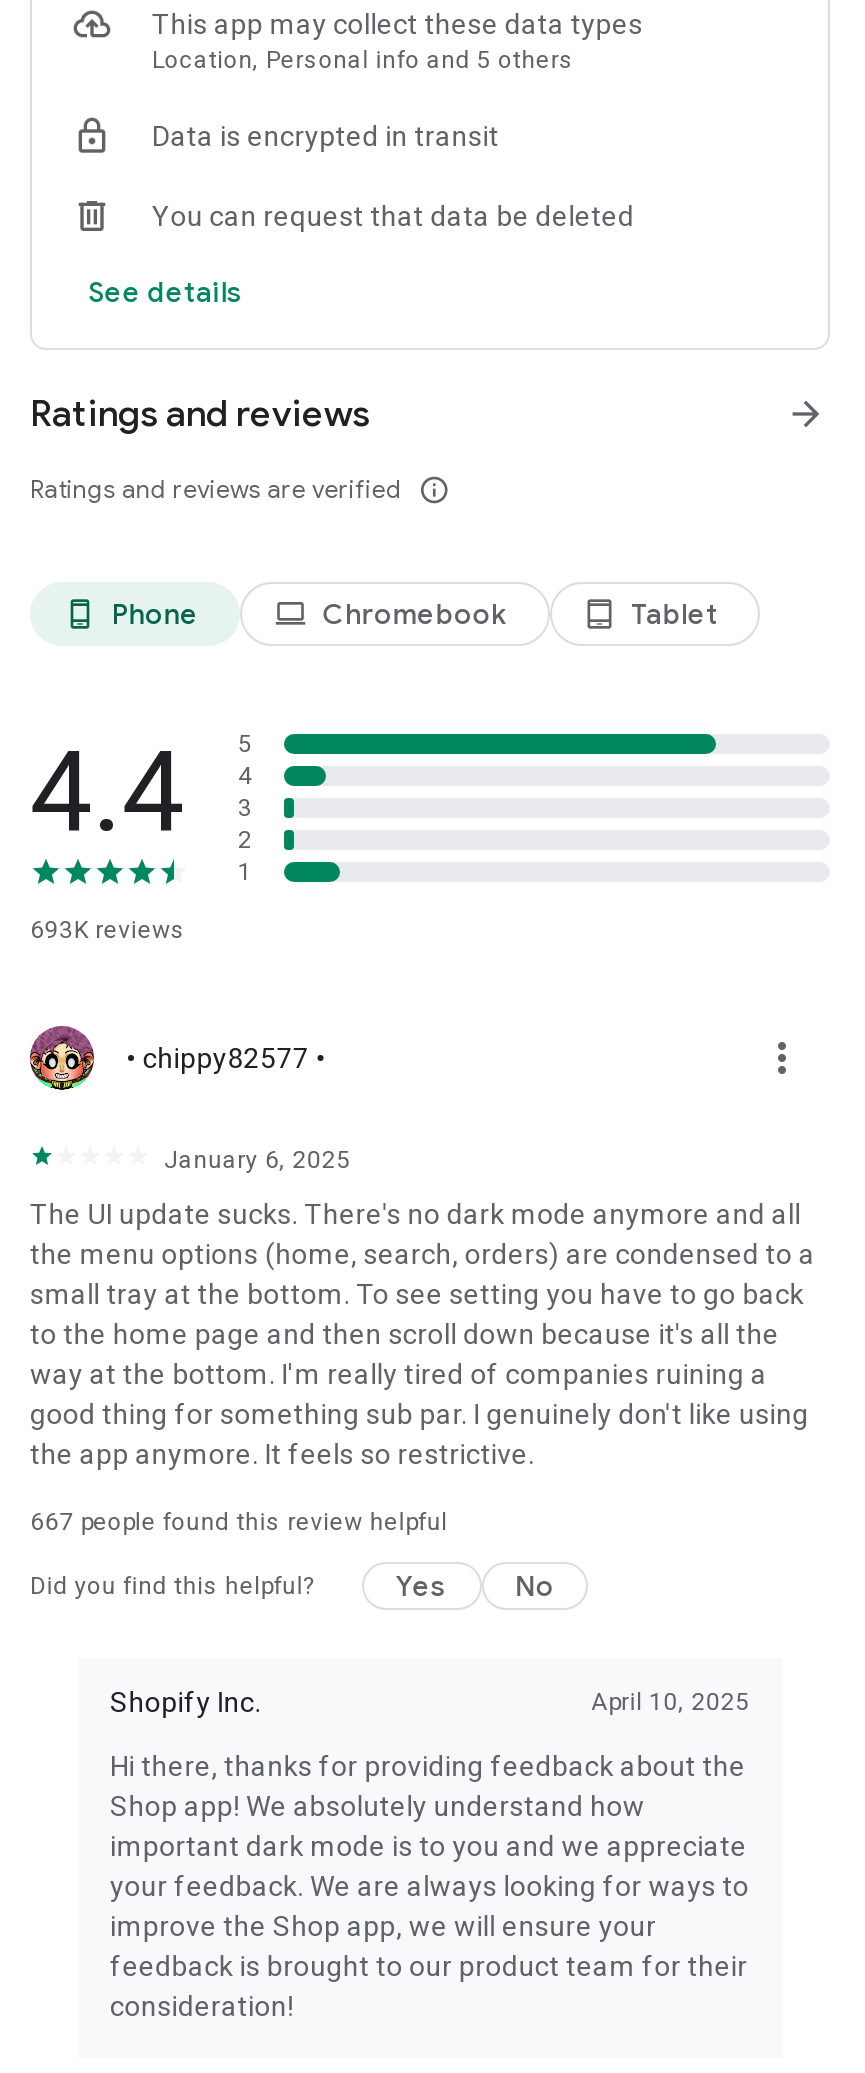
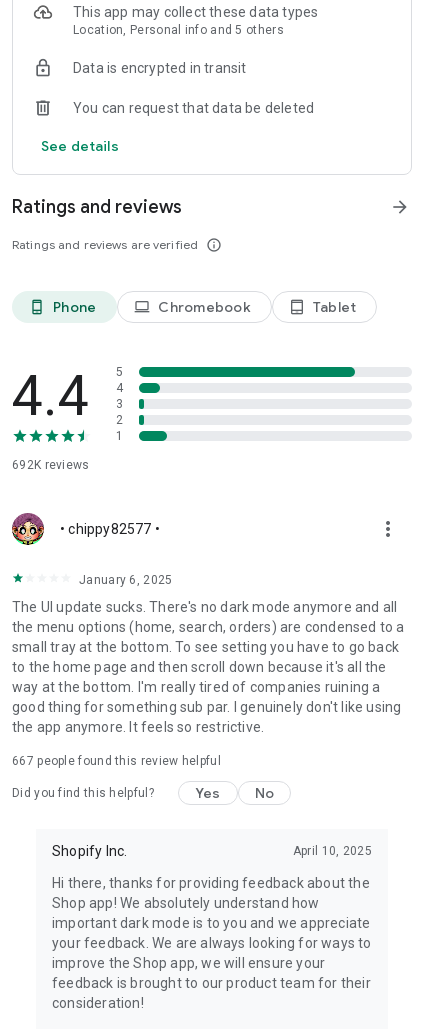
- 693K reviews
+ 692K reviews
